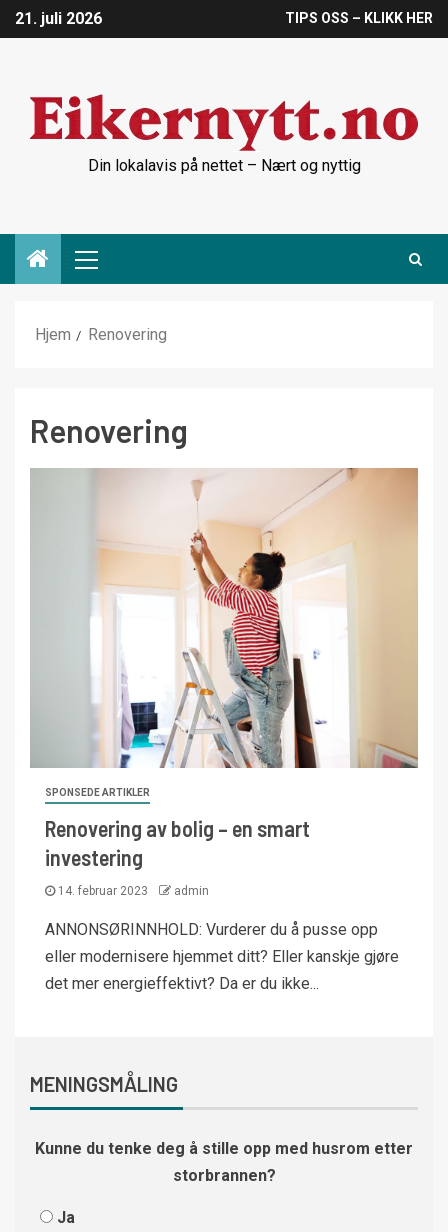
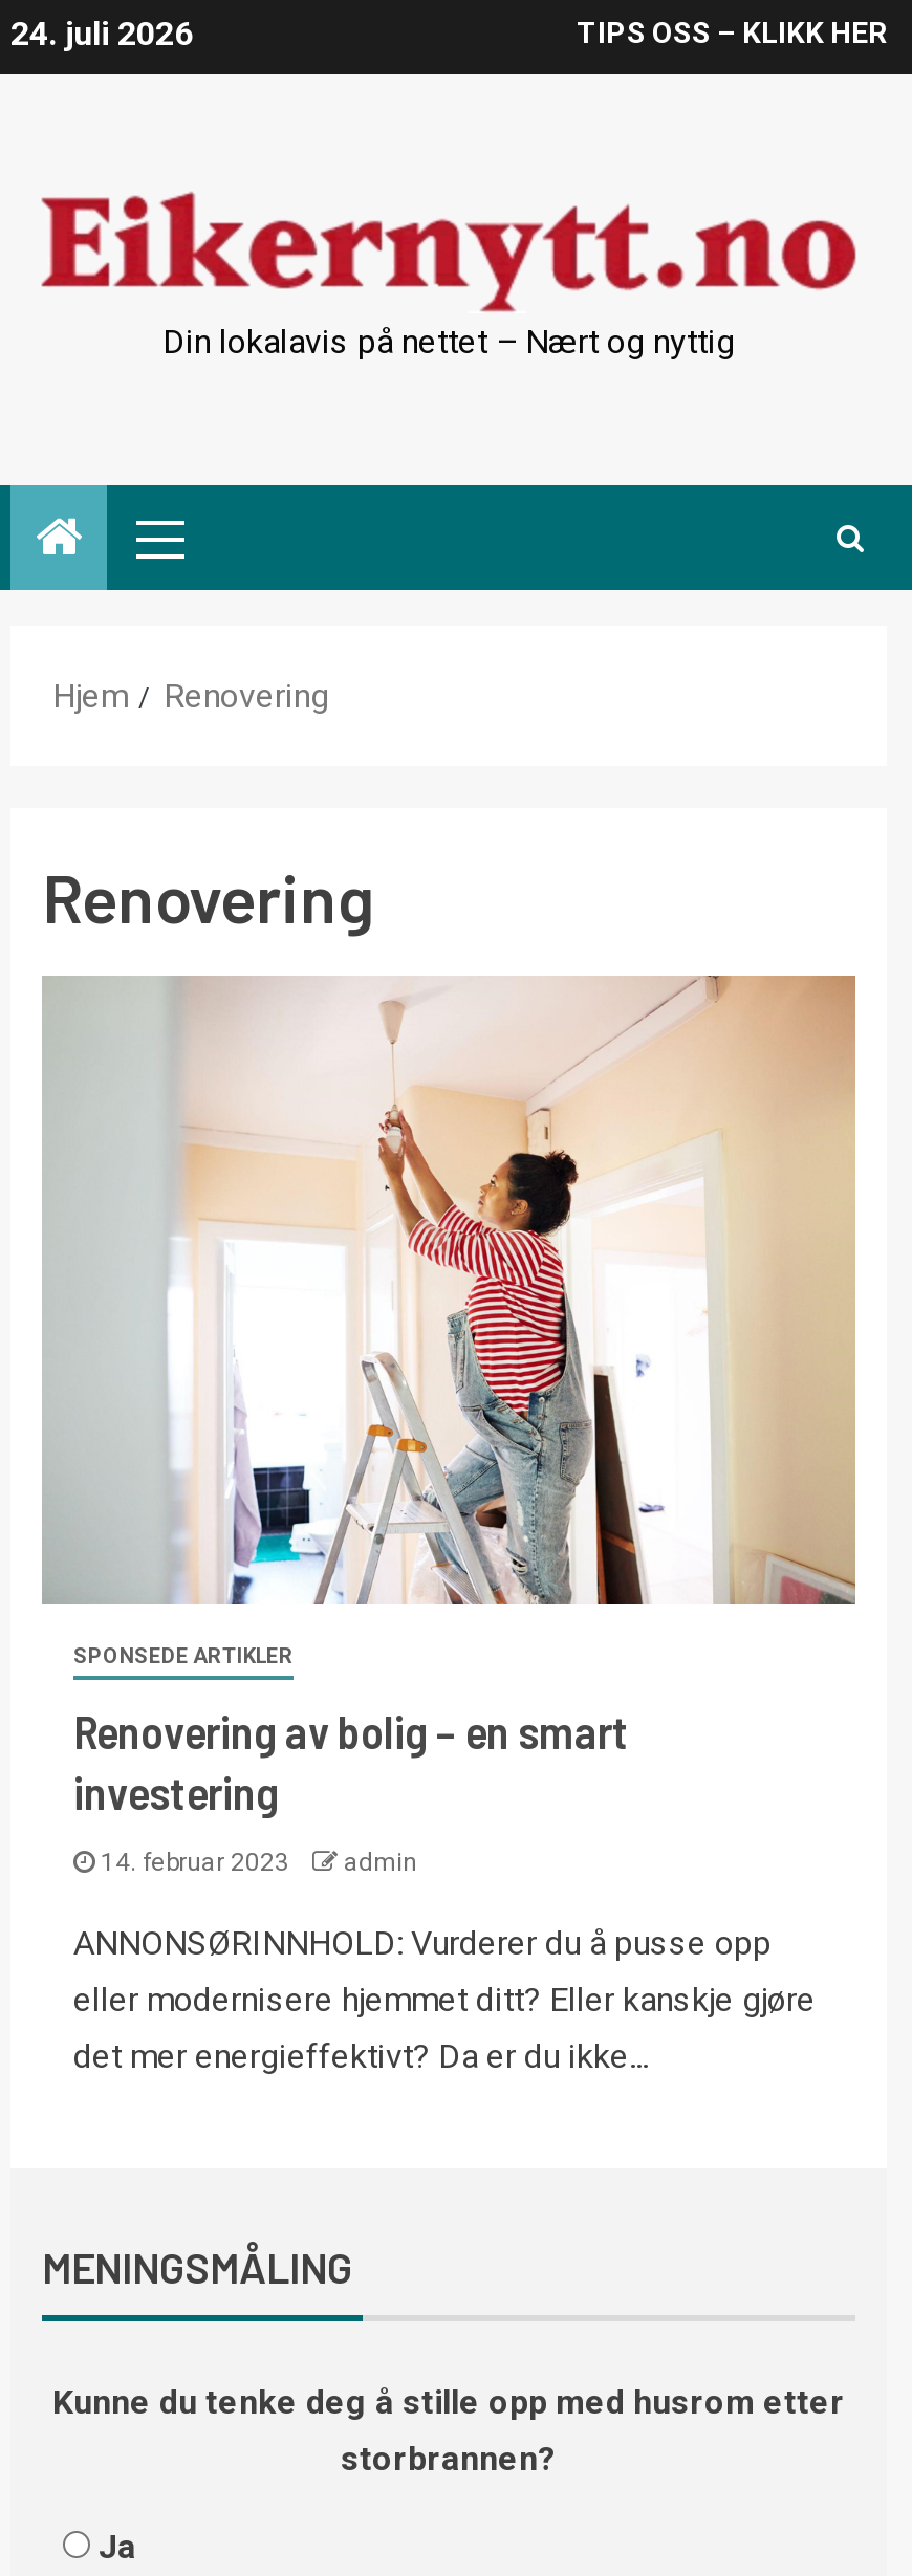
- 21. juli 2026
+ 24. juli 2026
